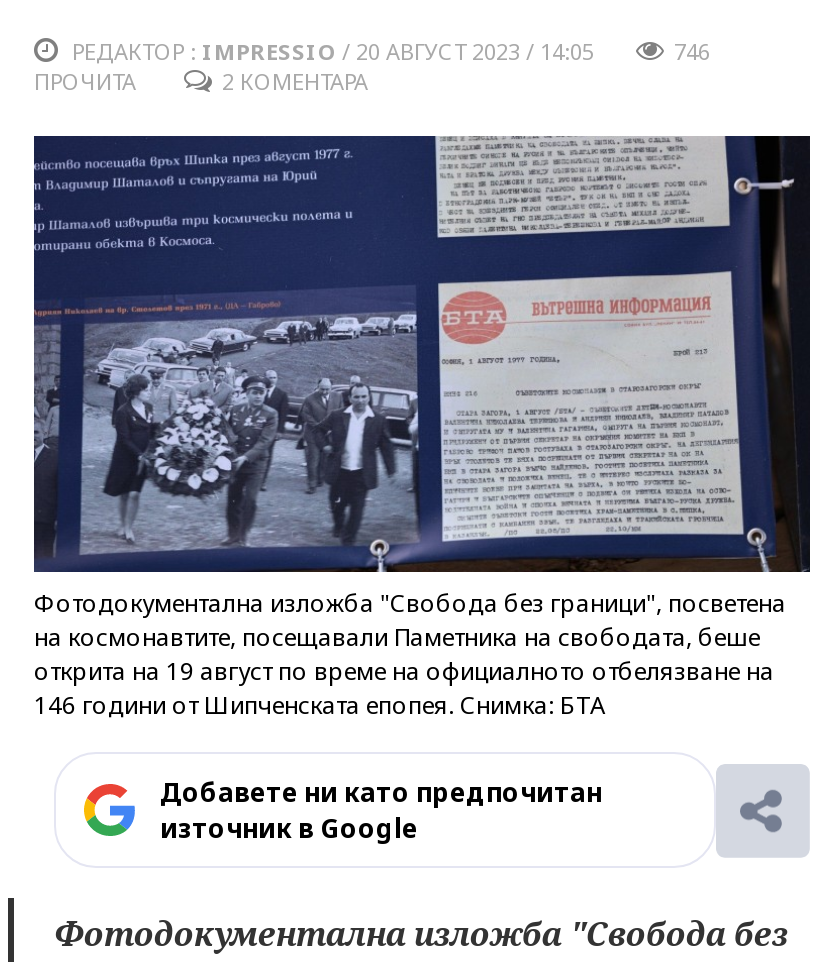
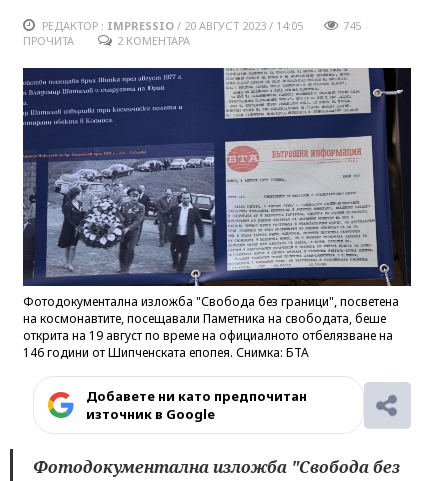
- 746
+ 745
